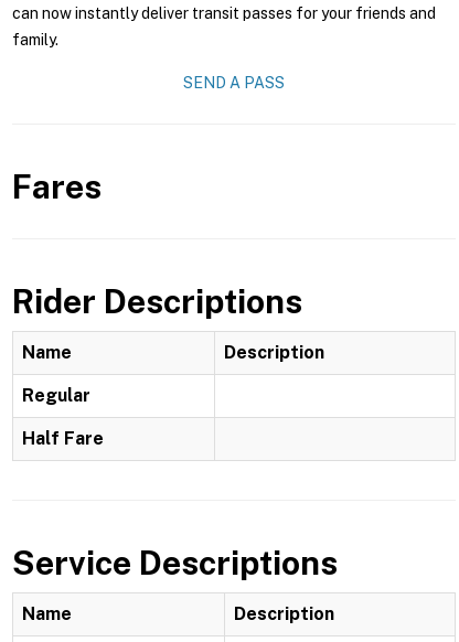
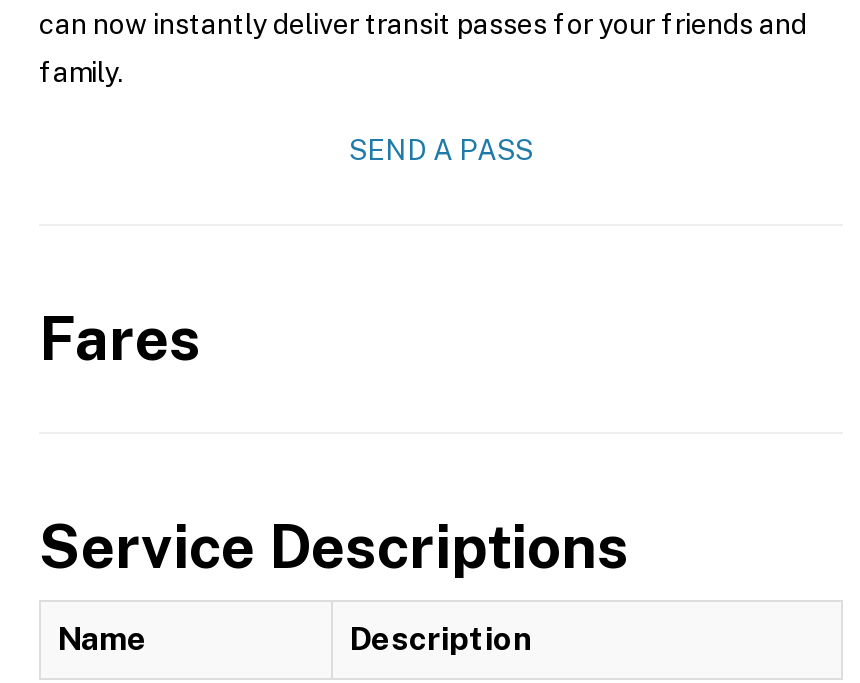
- Rider Descriptions
- Name
- Description
- Regular
- Half Fare
